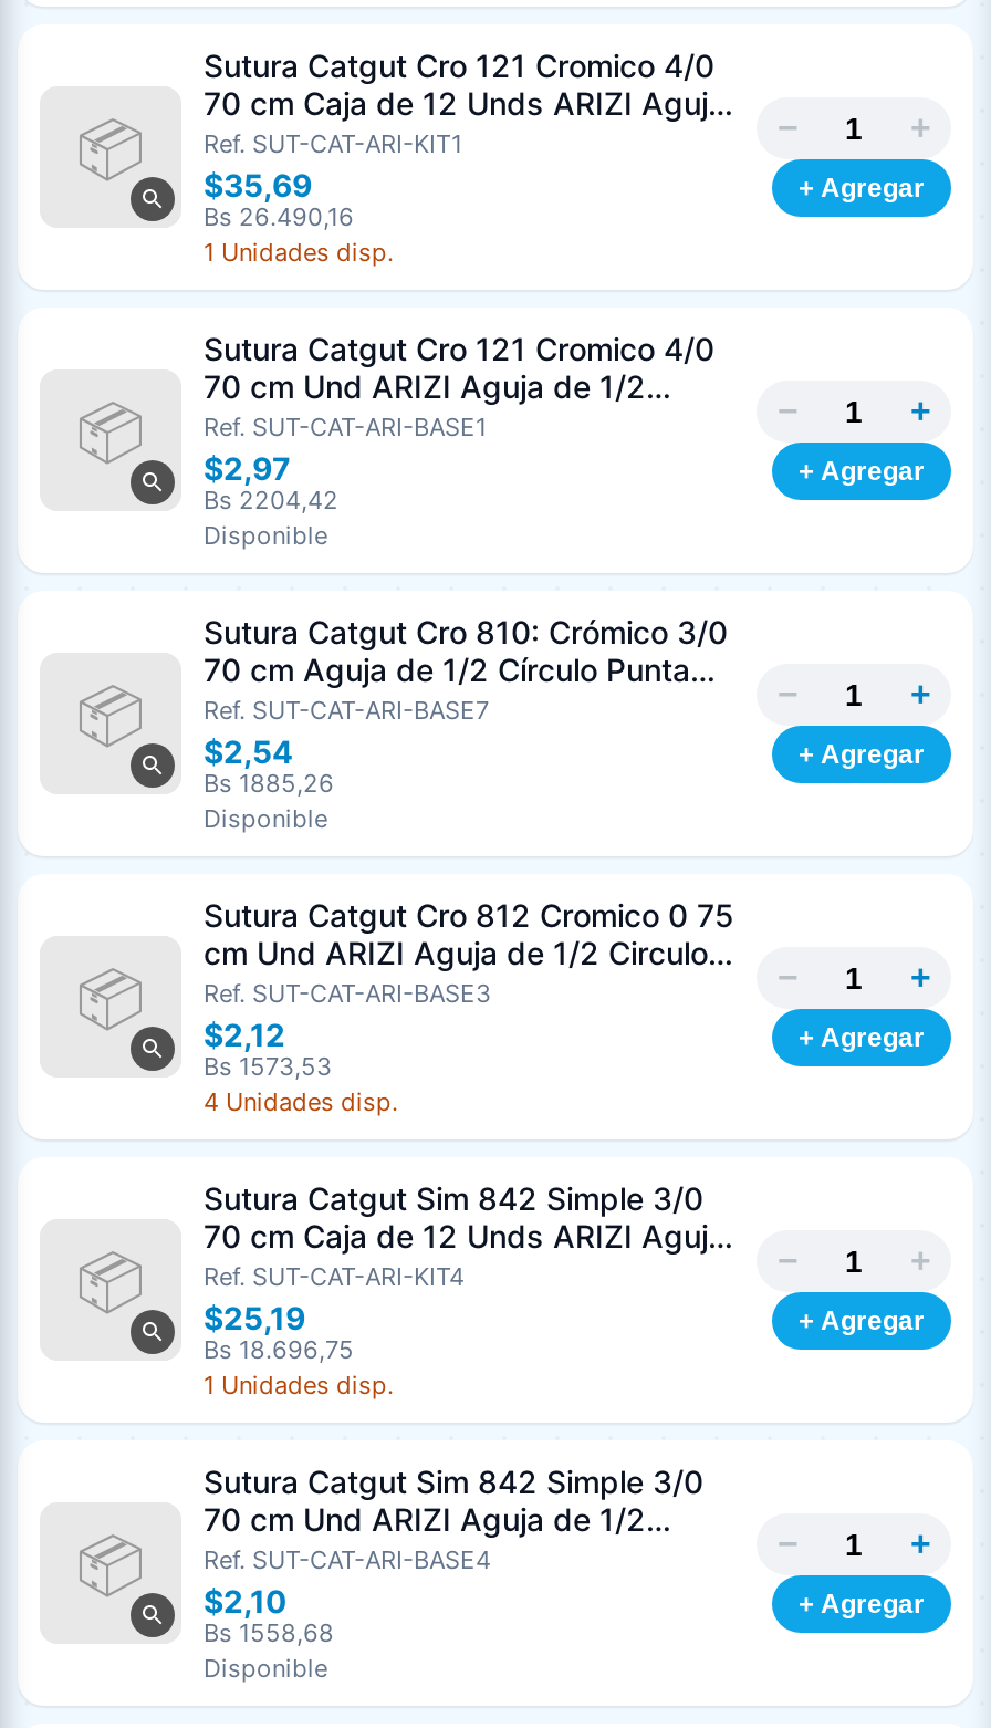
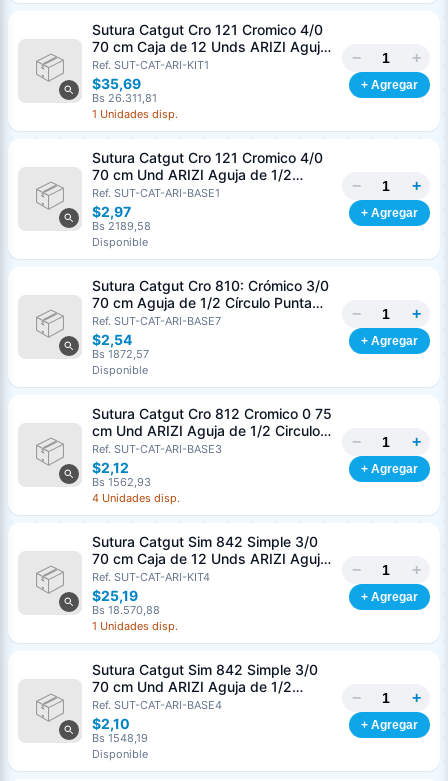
- Bs 26.490,16
+ Bs 26.311,81

- Bs 2204,42
+ Bs 2189,58

- Bs 1885,26
+ Bs 1872,57

- Bs 1573,53
+ Bs 1562,93

- Bs 18.696,75
+ Bs 18.570,88

- Bs 1558,68
+ Bs 1548,19
